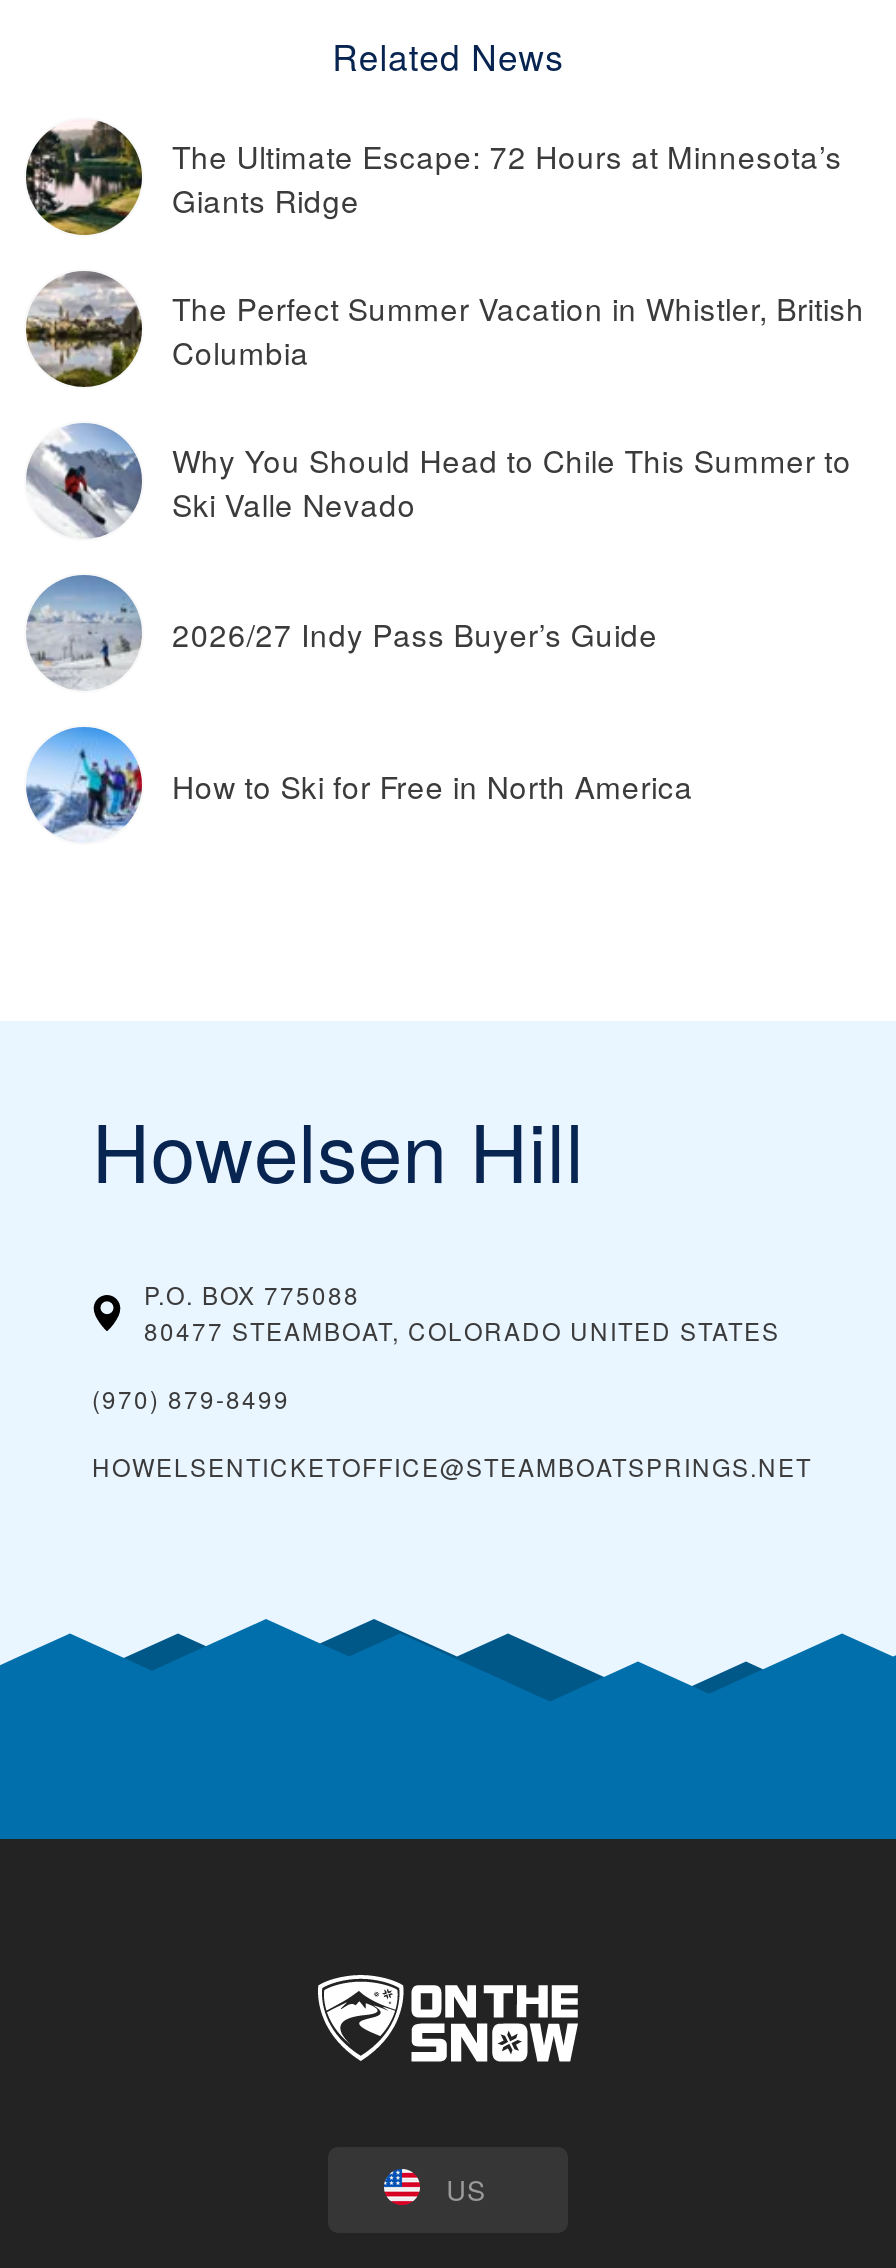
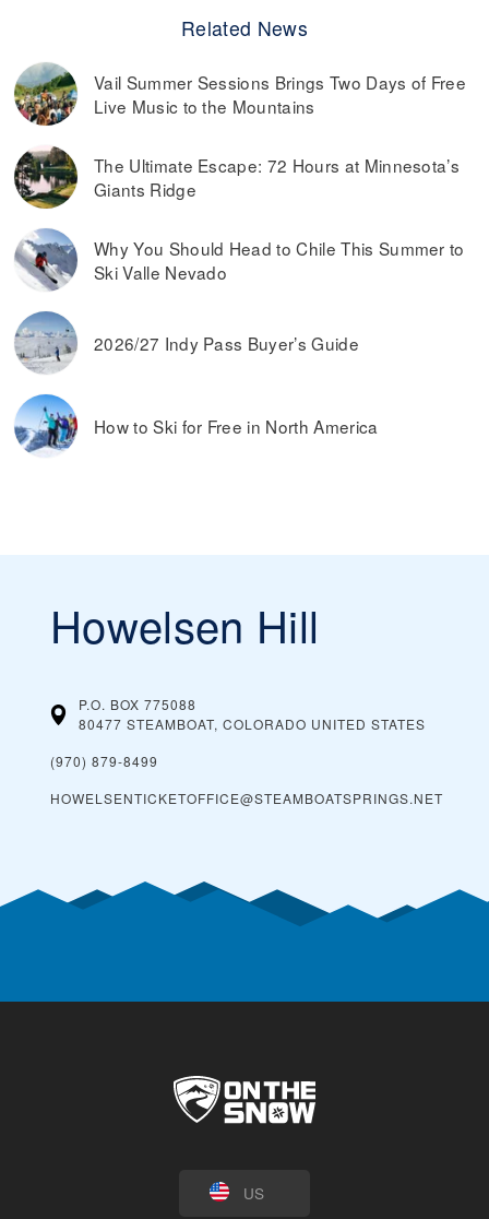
+ [image]
+ Vail Summer Sessions Brings Two Days of Free
+ Live Music to the Mountains

moved down: [image] | The Ultimate Escape: 72 Hours at Minnesota’s | Giants Ridge

- [image]
- The Perfect Summer Vacation in Whistler, British
- Columbia
